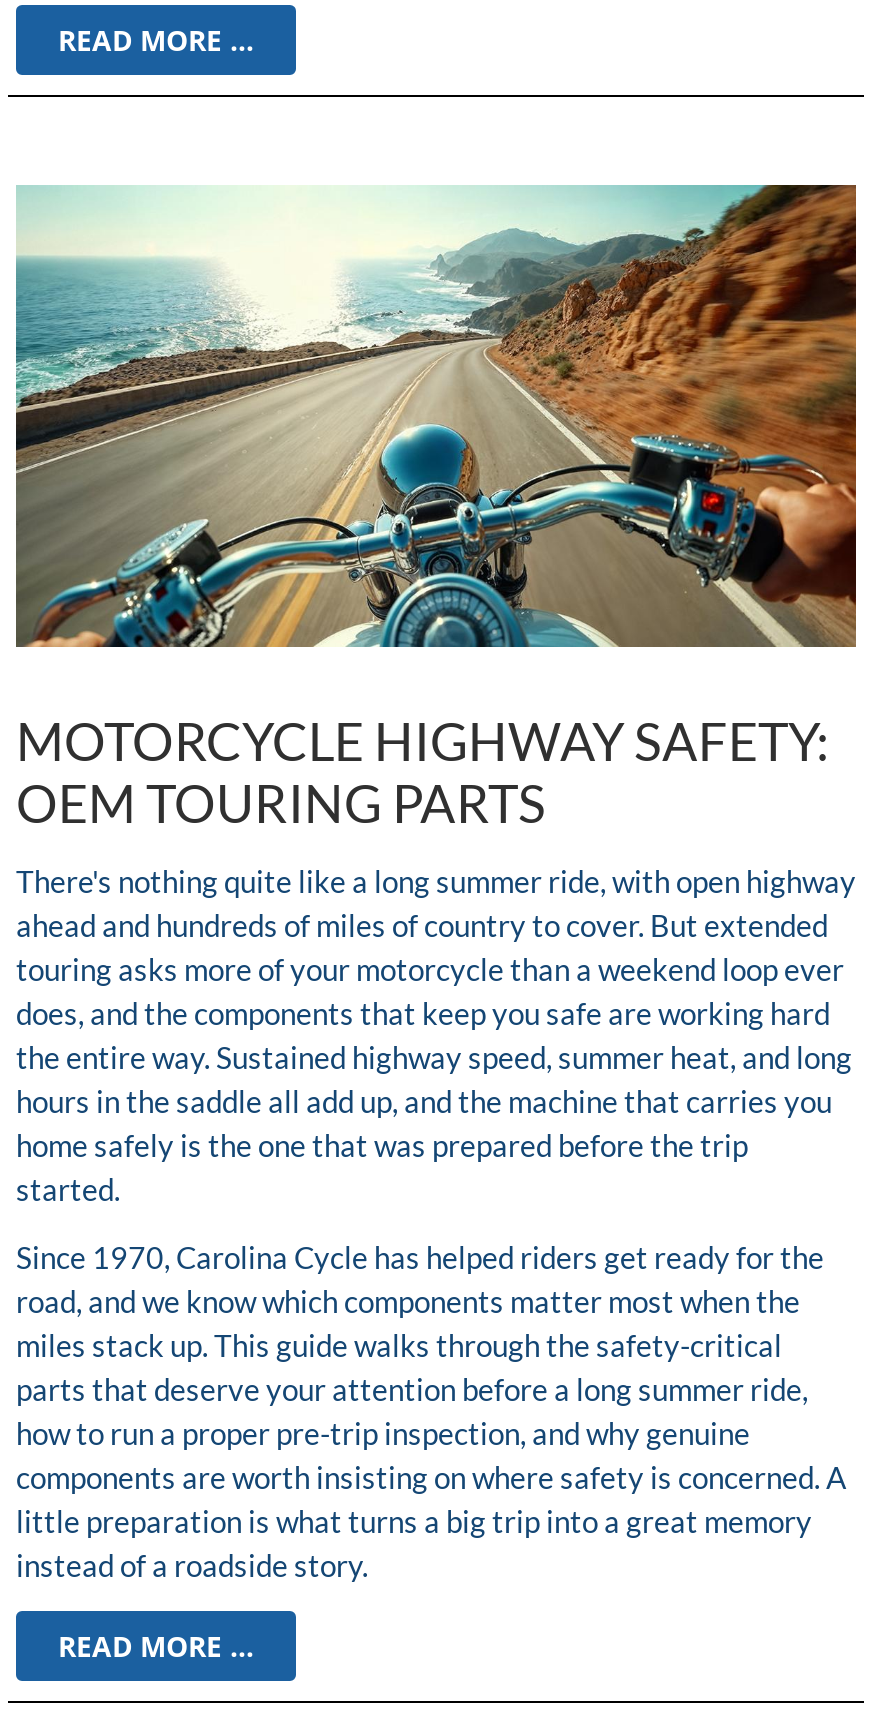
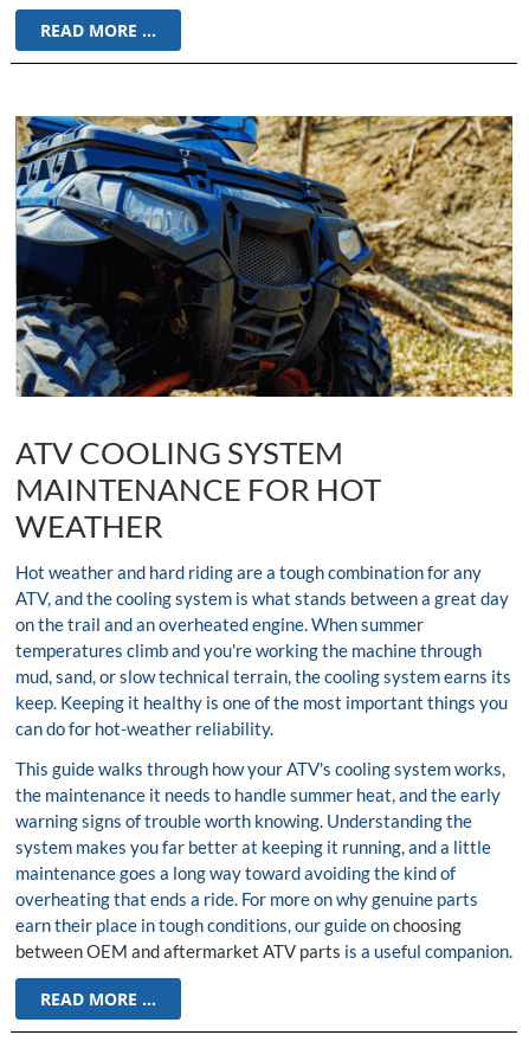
- [image]
- MOTORCYCLE HIGHWAY SAFETY:
- OEM TOURING PARTS
- There's nothing quite like a long summer ride, with open highway
- ahead and hundreds of miles of country to cover. But extended
- touring asks more of your motorcycle than a weekend loop ever
- does, and the components that keep you safe are working hard
- the entire way. Sustained highway speed, summer heat, and long
- hours in the saddle all add up, and the machine that carries you
- home safely is the one that was prepared before the trip
- started.
+ [image]
+ ATV COOLING SYSTEM
+ MAINTENANCE FOR HOT
+ WEATHER
+ Hot weather and hard riding are a tough combination for any
+ ATV, and the cooling system is what stands between a great day
+ on the trail and an overheated engine. When summer
+ temperatures climb and you're working the machine through
+ mud, sand, or slow technical terrain, the cooling system earns its
+ keep. Keeping it healthy is one of the most important things you
+ can do for hot-weather reliability.

- Since 1970, Carolina Cycle has helped riders get ready for the
- road, and we know which components matter most when the
- miles stack up. This guide walks through the safety-critical
- parts that deserve your attention before a long summer ride,
- how to run a proper pre-trip inspection, and why genuine
- components are worth insisting on where safety is concerned. A
- little preparation is what turns a big trip into a great memory
- instead of a roadside story.
+ This guide walks through how your ATV's cooling system works,
+ the maintenance it needs to handle summer heat, and the early
+ warning signs of trouble worth knowing. Understanding the
+ system makes you far better at keeping it running, and a little
+ maintenance goes a long way toward avoiding the kind of
+ overheating that ends a ride. For more on why genuine parts
+ earn their place in tough conditions, our guide onchoosing
+ between OEM and aftermarket ATV parts is a useful companion.
